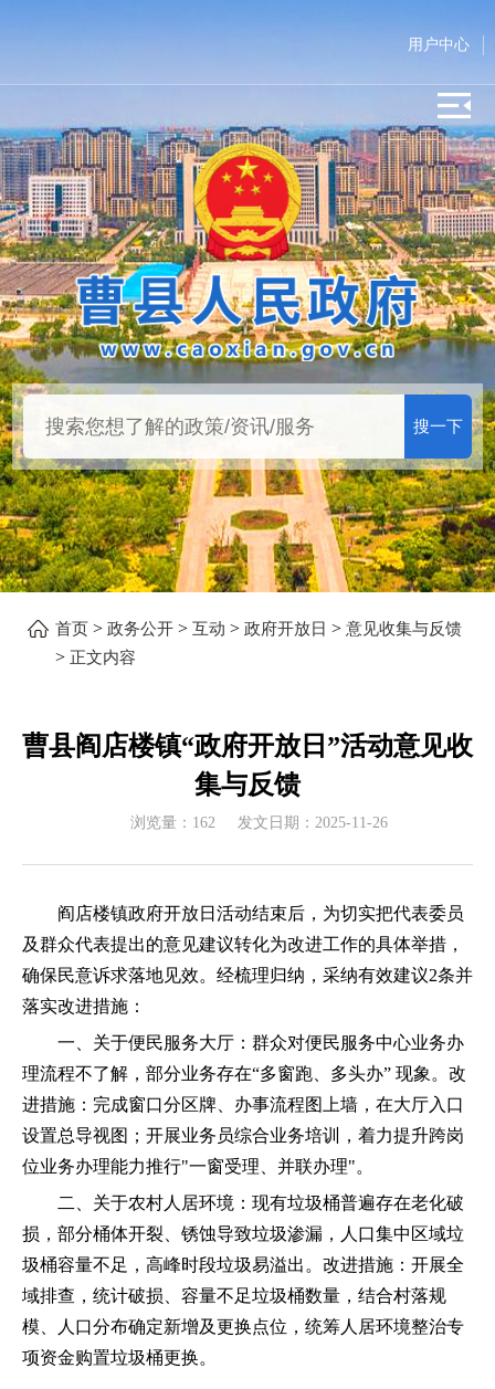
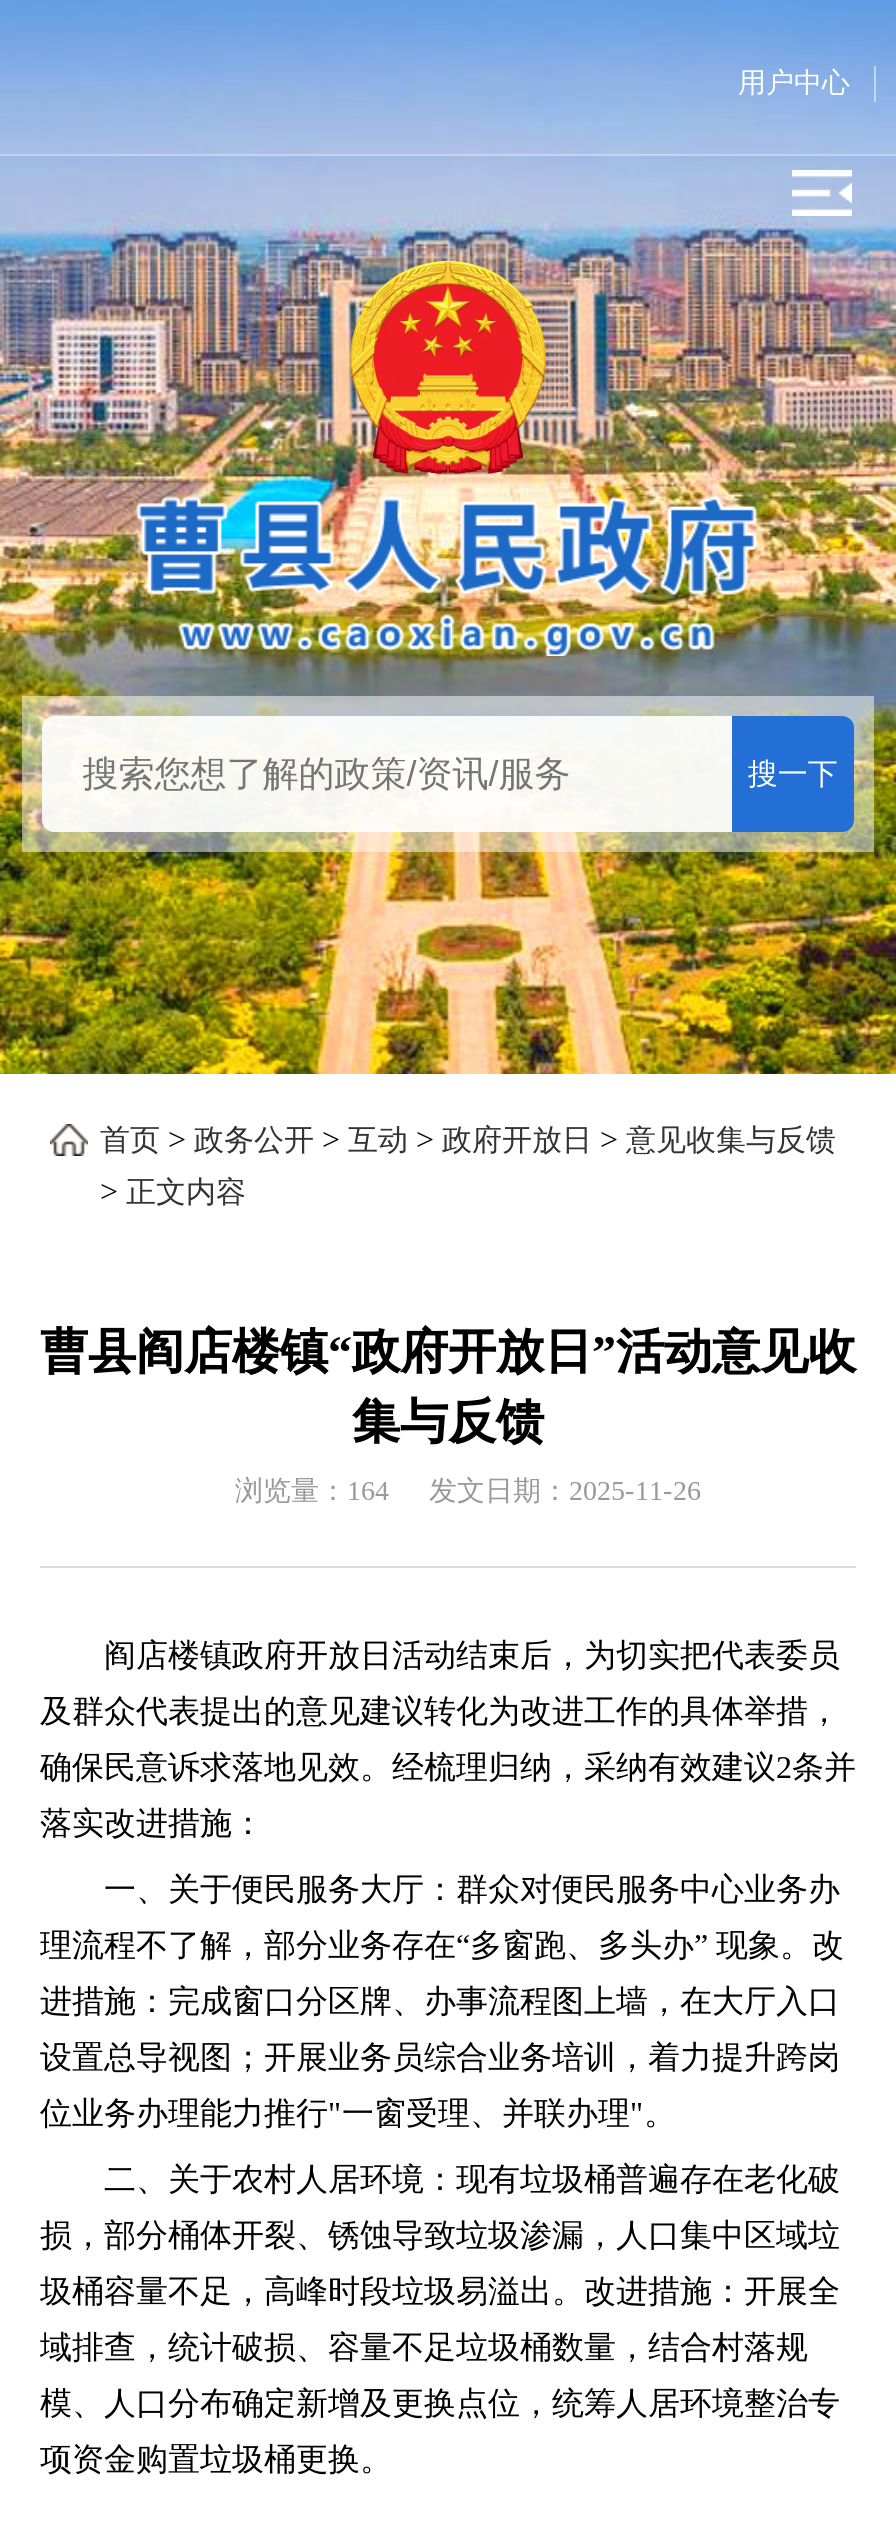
- 浏览量：162 发文日期：2025-11-26
+ 浏览量：164 发文日期：2025-11-26
